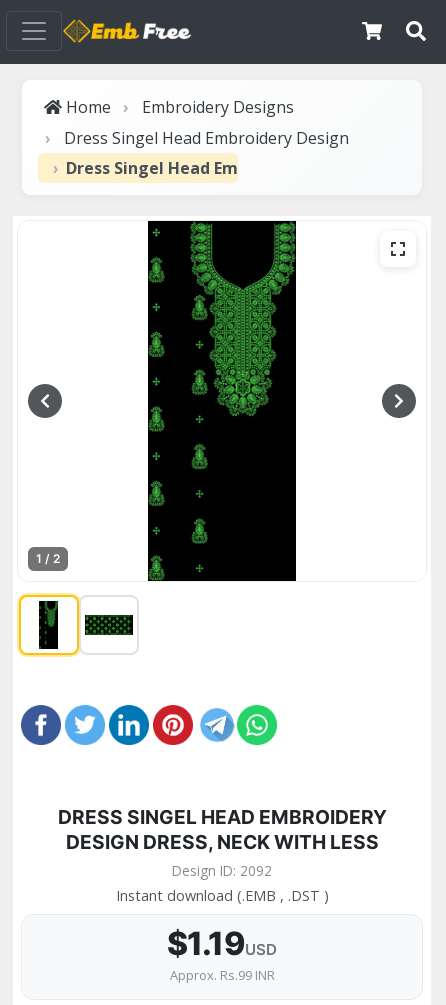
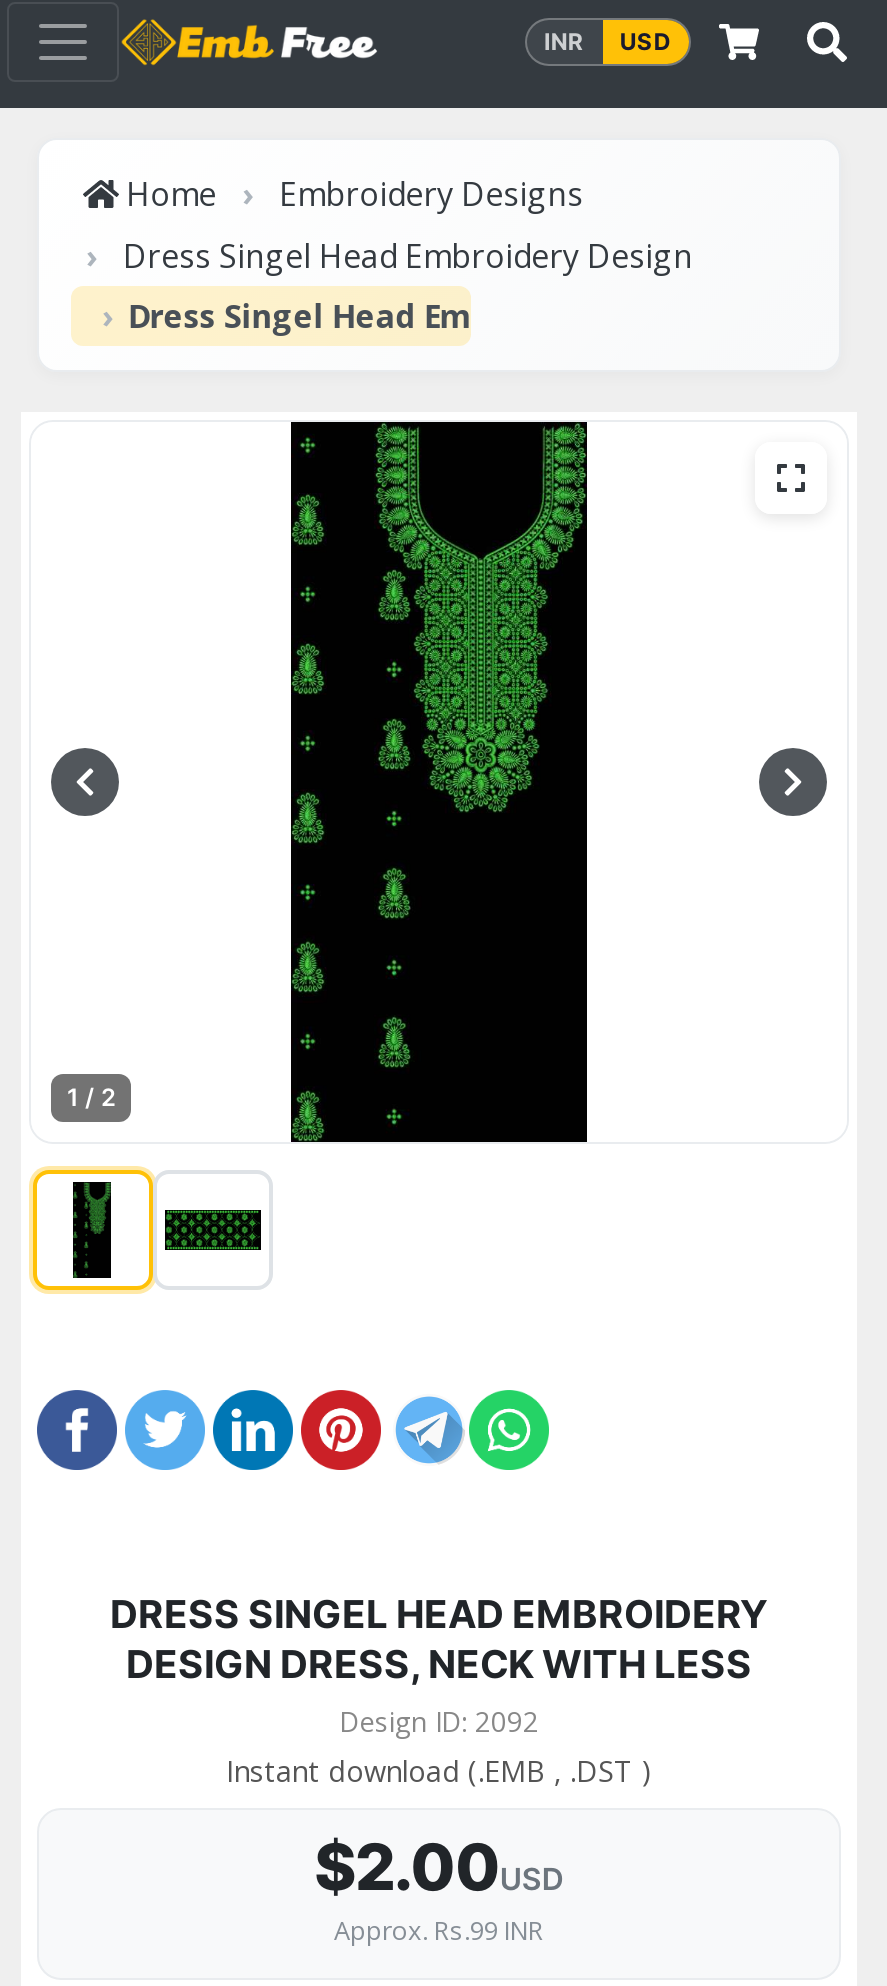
+ INR
+ USD

- $1.19USD
+ $2.00USD
